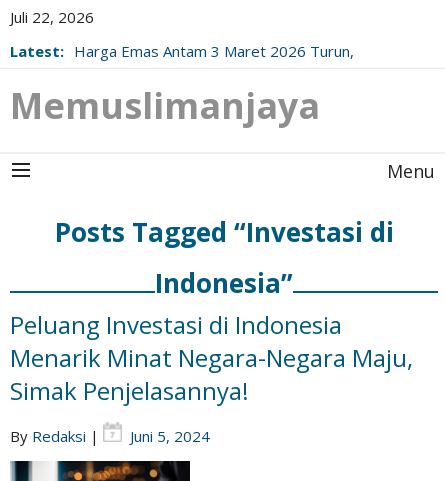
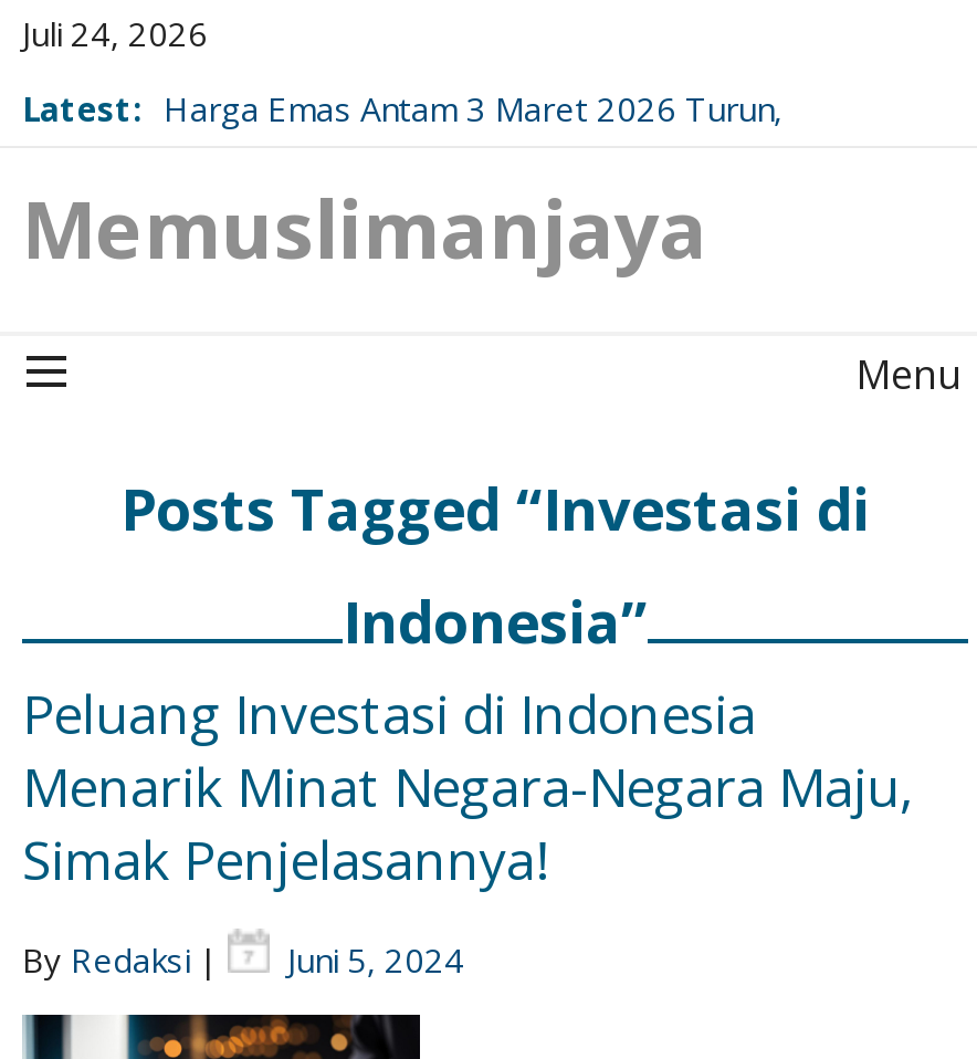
- Juli 22, 2026
+ Juli 24, 2026
